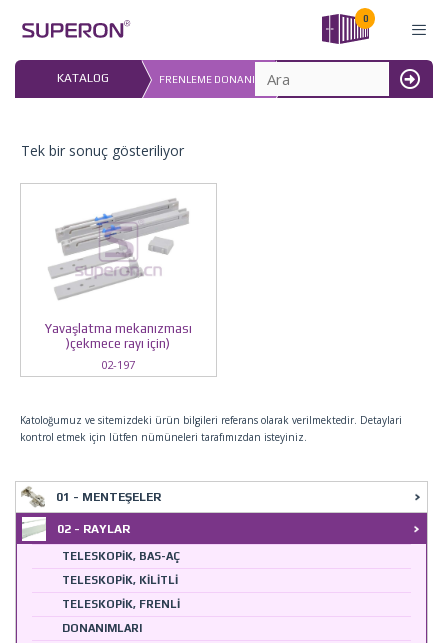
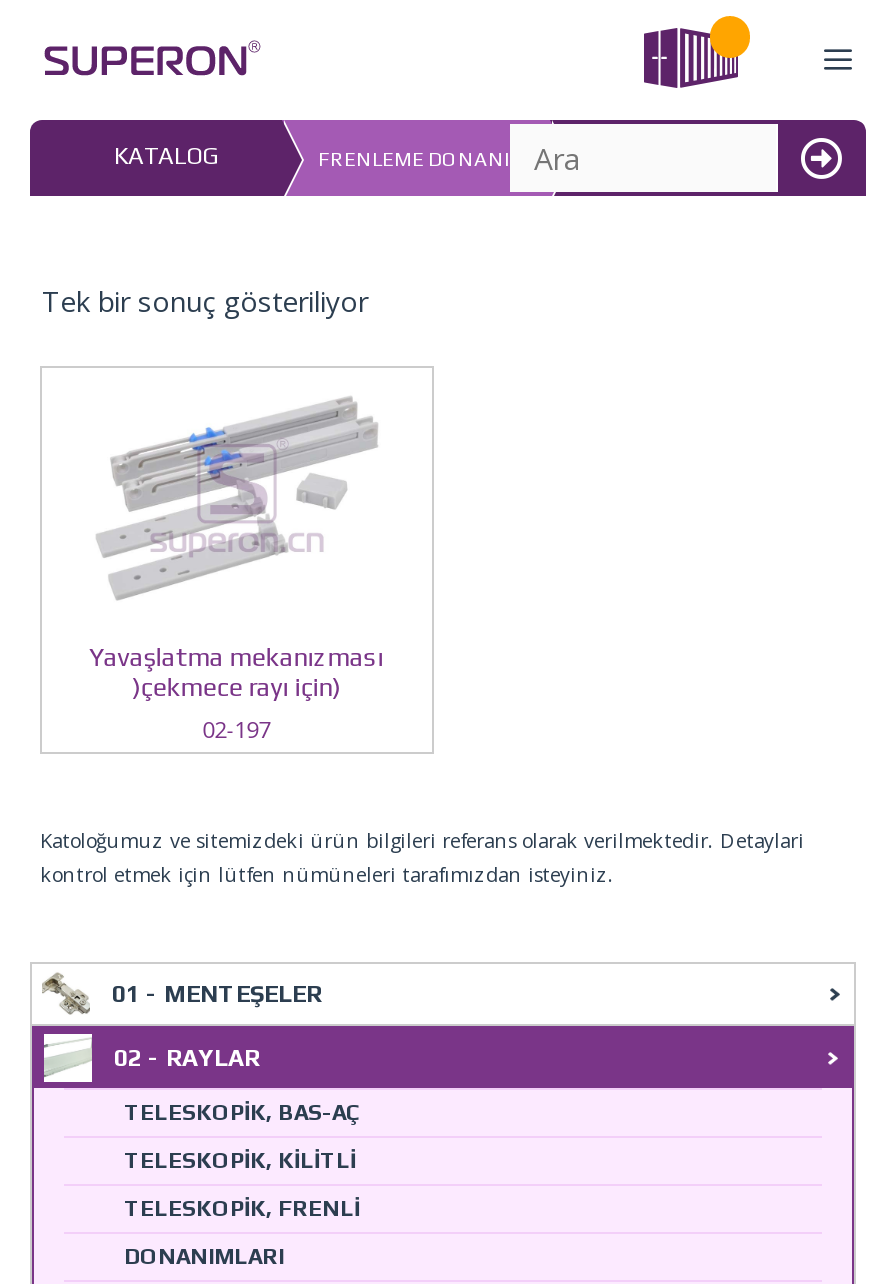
- 0
